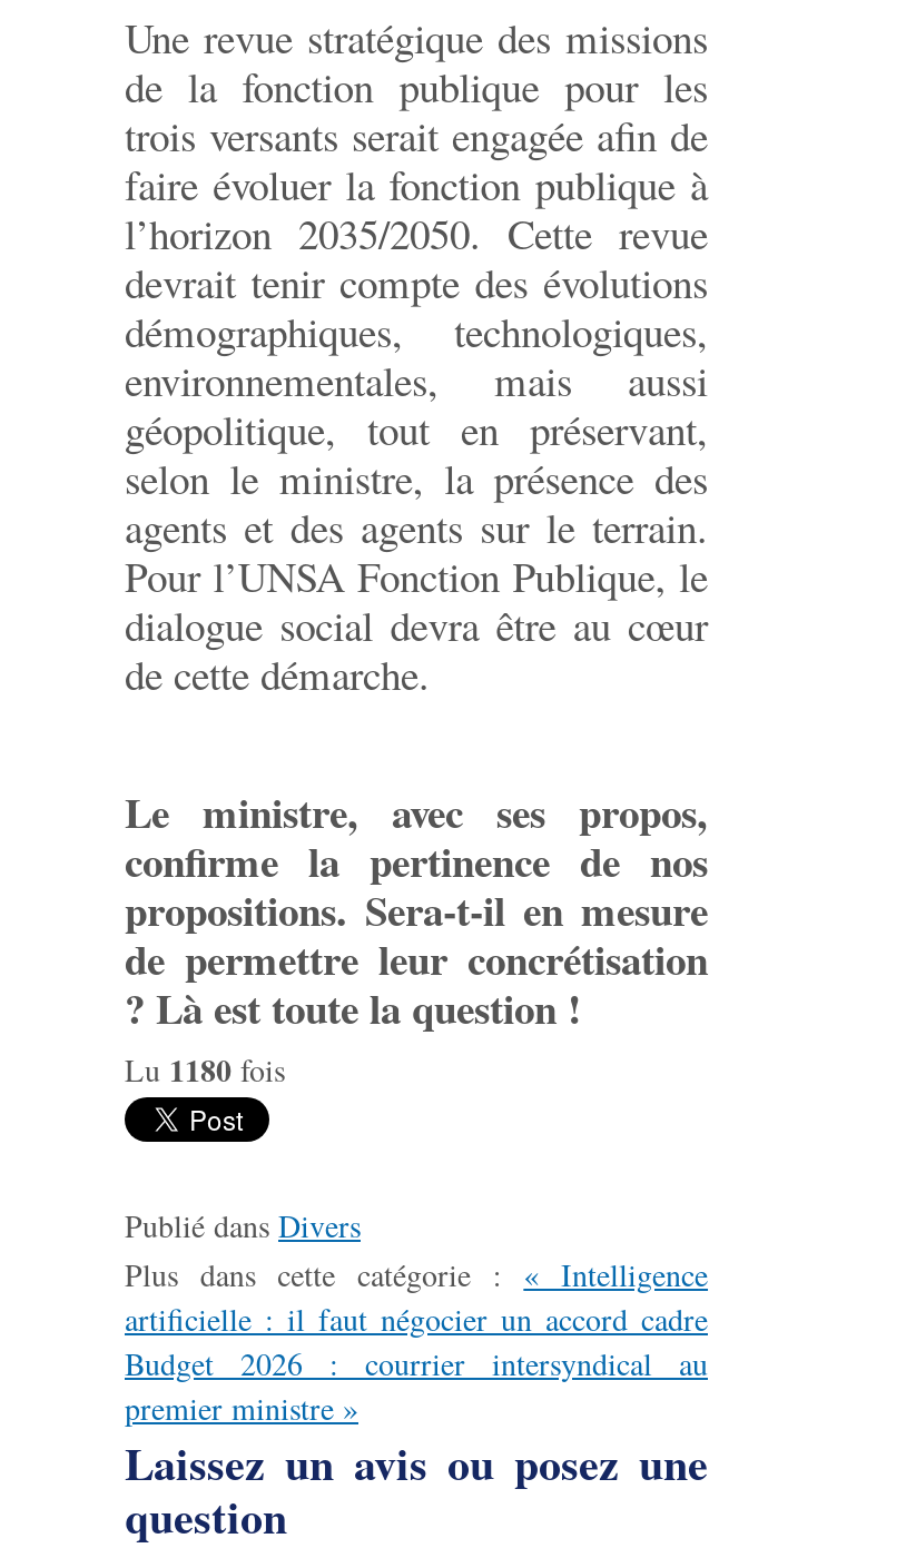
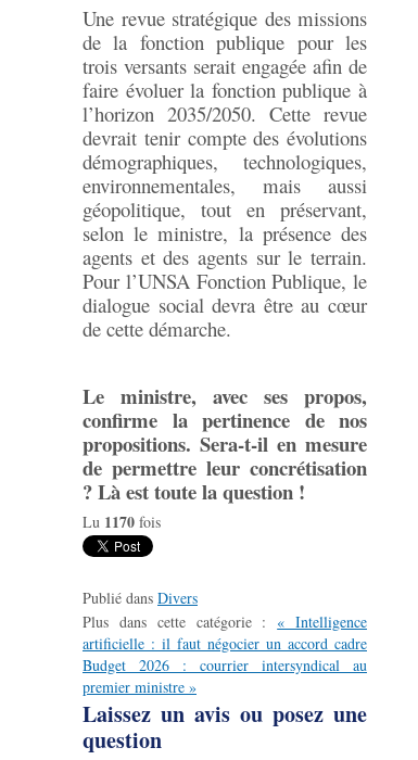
- Lu 1180 fois
+ Lu 1170 fois
